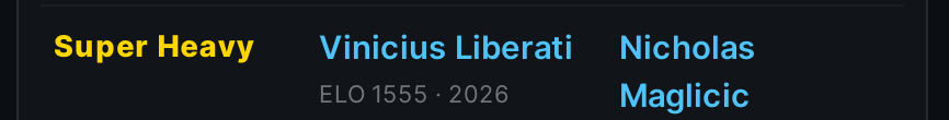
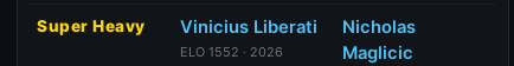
- ELO 1555 · 2026
+ ELO 1552 · 2026
